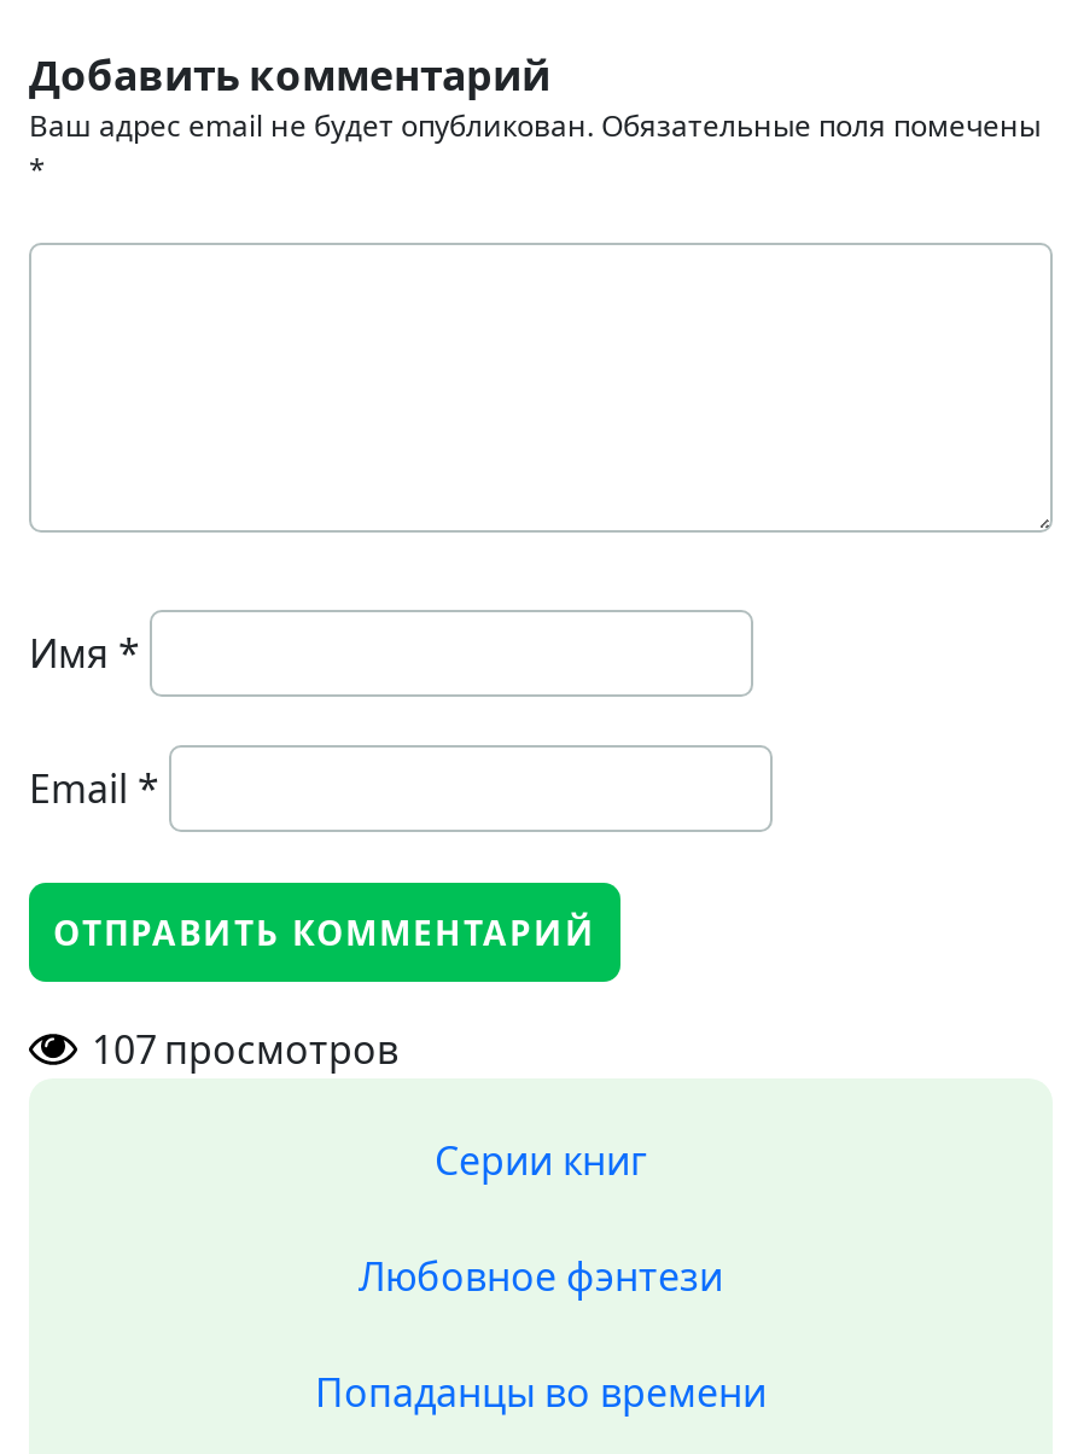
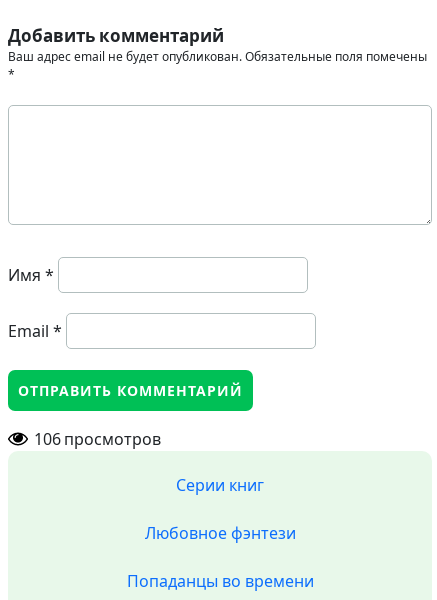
- 107 просмотров
+ 106 просмотров
